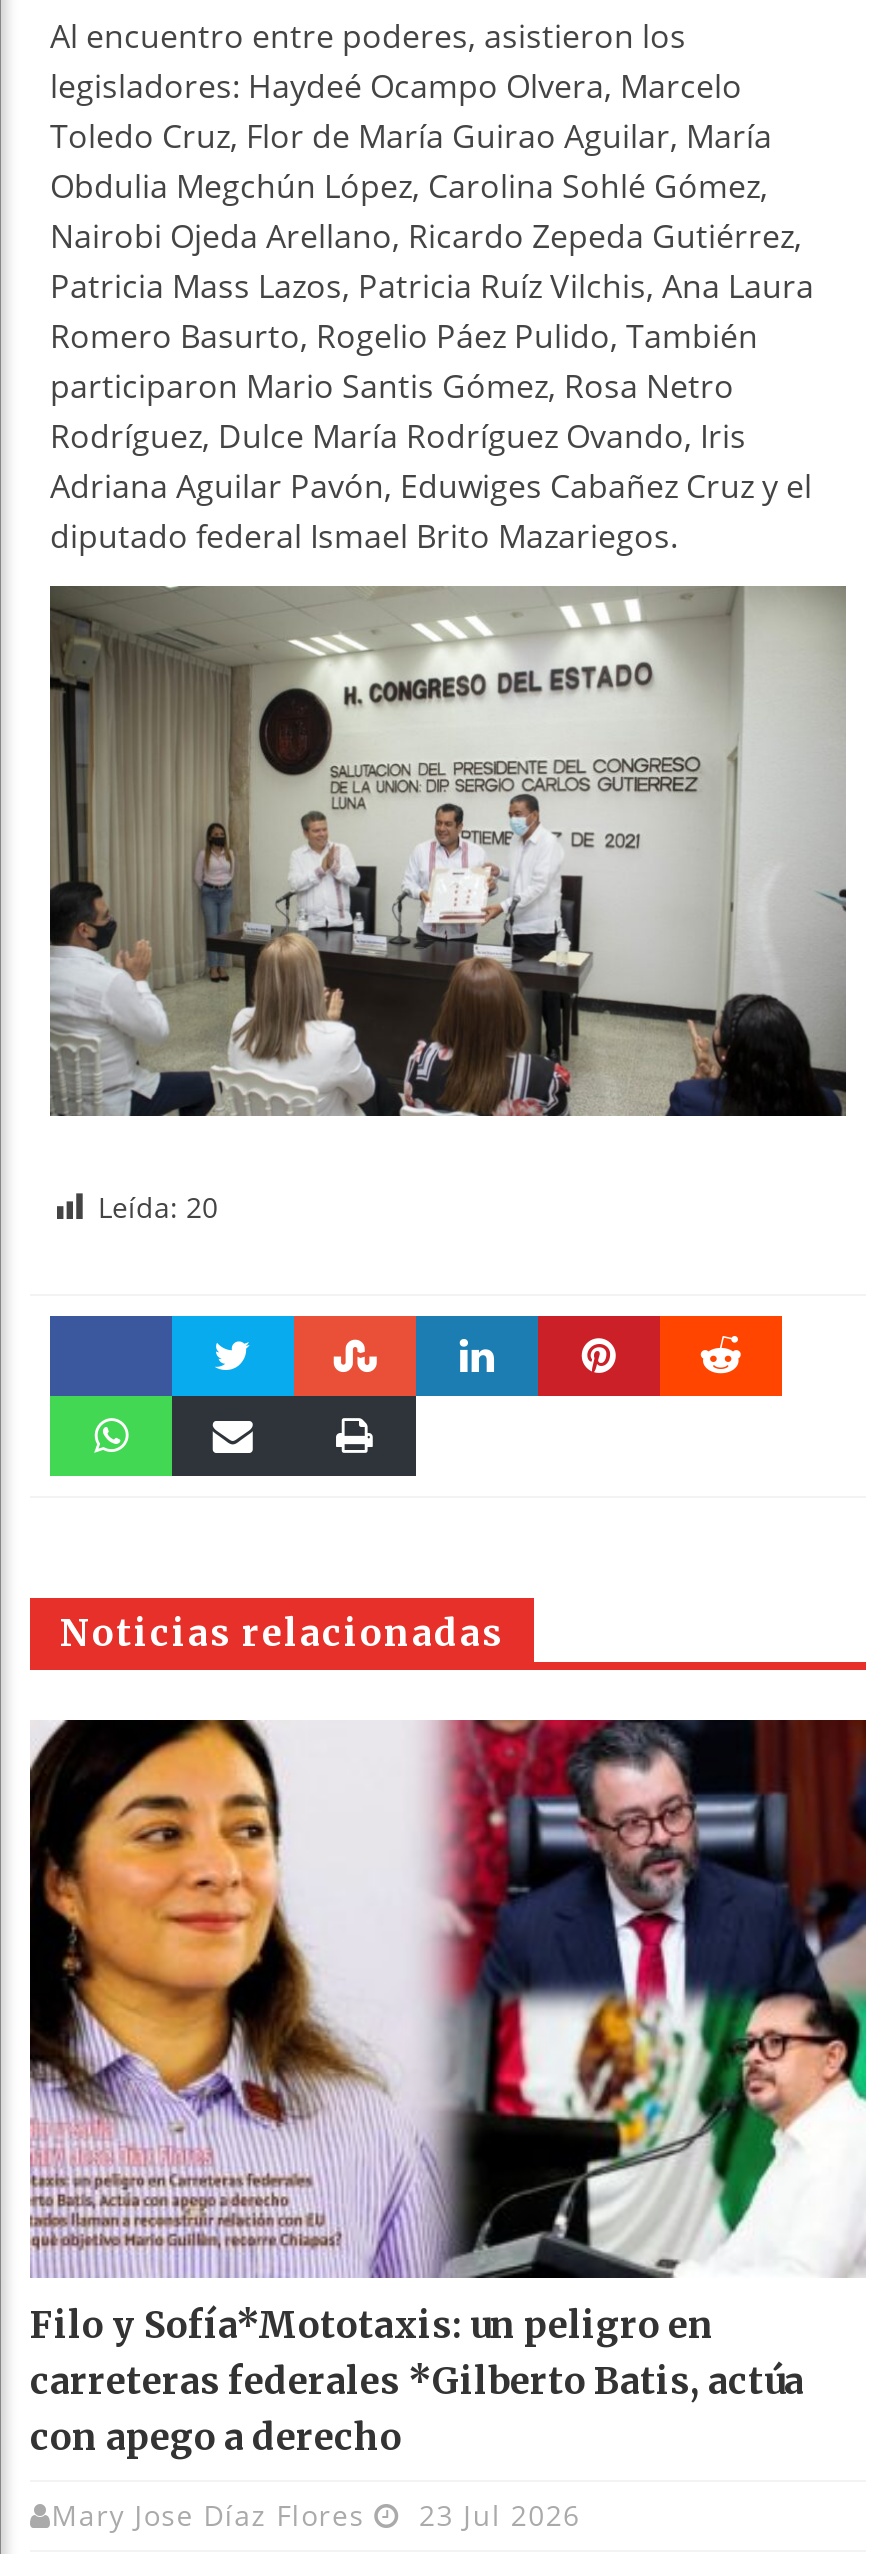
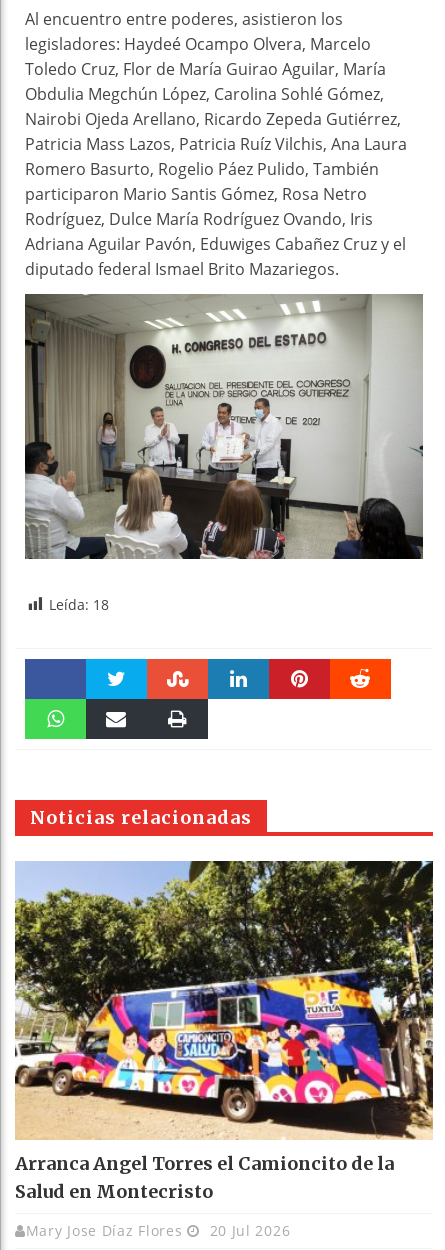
- Leída: 20
+ Leída: 18

- [image]
- Filo y Sofía*Mototaxis: un peligro en
- carreteras federales *Gilberto Batis, actúa
- con apego a derecho
+ [image]
+ Arranca Angel Torres el Camioncito de la
+ Salud en Montecristo

- Mary Jose Díaz Flores 23 Jul 2026
+ Mary Jose Díaz Flores 20 Jul 2026
